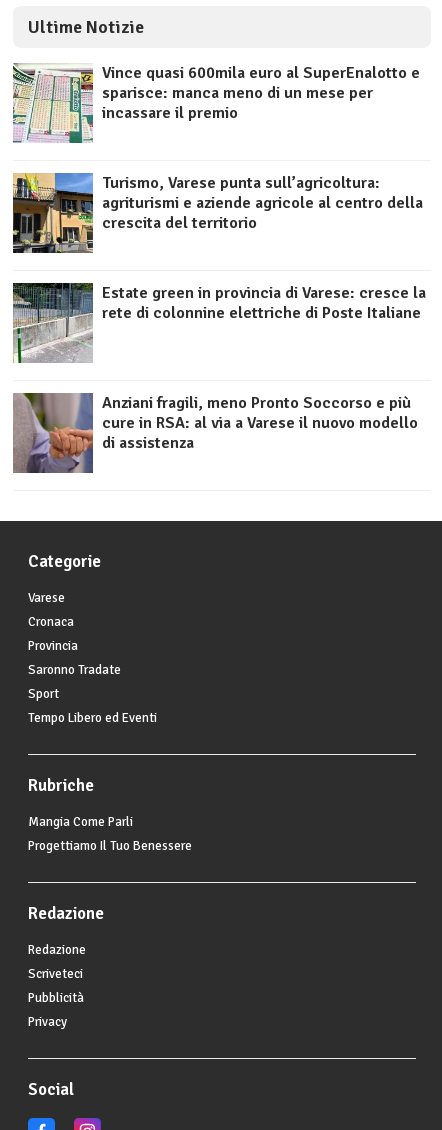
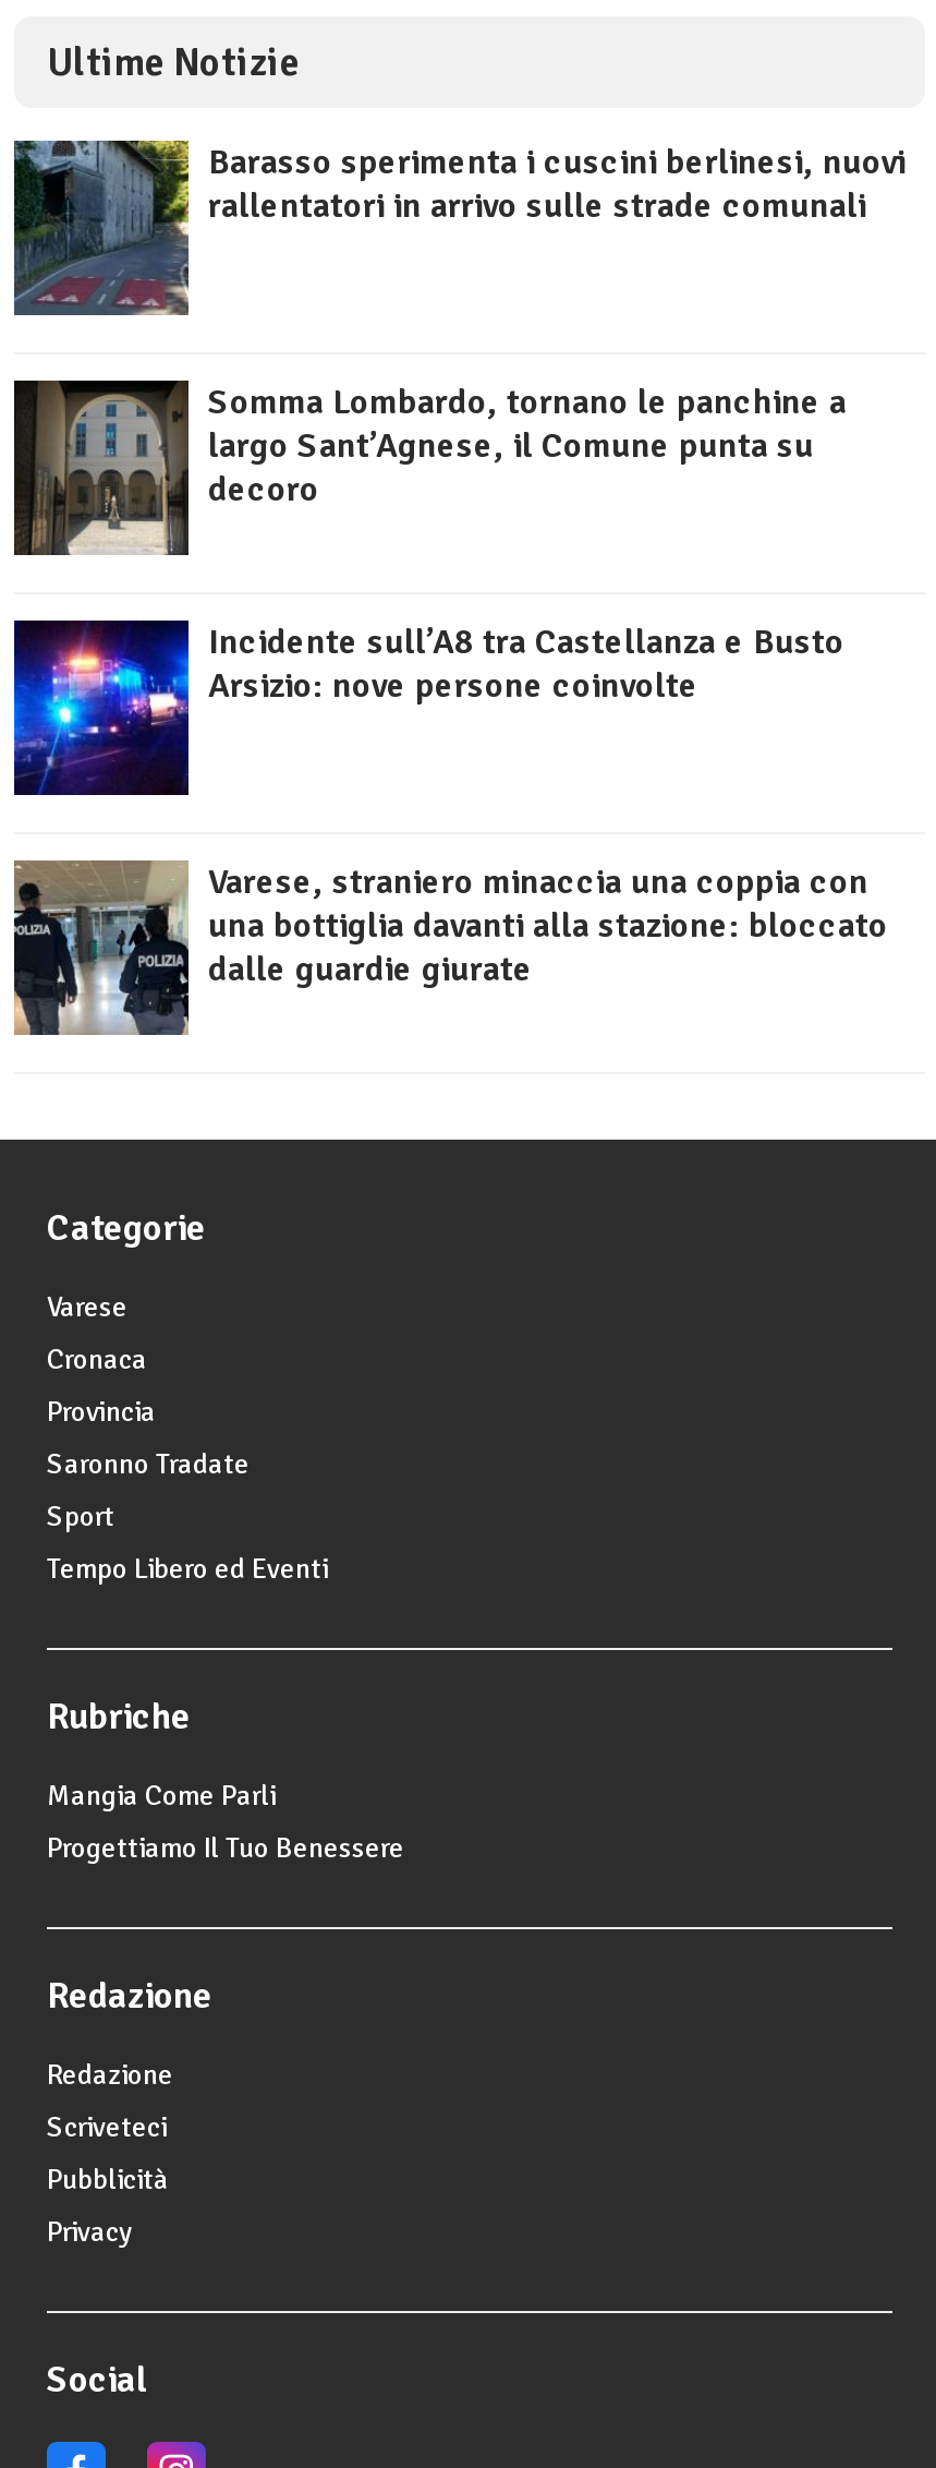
- [image]
- Vince quasi 600mila euro al SuperEnalotto e
- sparisce: manca meno di un mese per
- incassare il premio
+ [image]
+ Barasso sperimenta i cuscini berlinesi, nuovi
+ rallentatori in arrivo sulle strade comunali

- [image]
- Turismo, Varese punta sull’agricoltura:
- agriturismi e aziende agricole al centro della
- crescita del territorio
+ [image]
+ Somma Lombardo, tornano le panchine a
+ largo Sant’Agnese, il Comune punta su
+ decoro

- [image]
- Estate green in provincia di Varese: cresce la
- rete di colonnine elettriche di Poste Italiane
+ [image]
+ Incidente sull’A8 tra Castellanza e Busto
+ Arsizio: nove persone coinvolte

- [image]
- Anziani fragili, meno Pronto Soccorso e più
- cure in RSA: al via a Varese il nuovo modello
- di assistenza
+ [image]
+ Varese, straniero minaccia una coppia con
+ una bottiglia davanti alla stazione: bloccato
+ dalle guardie giurate
